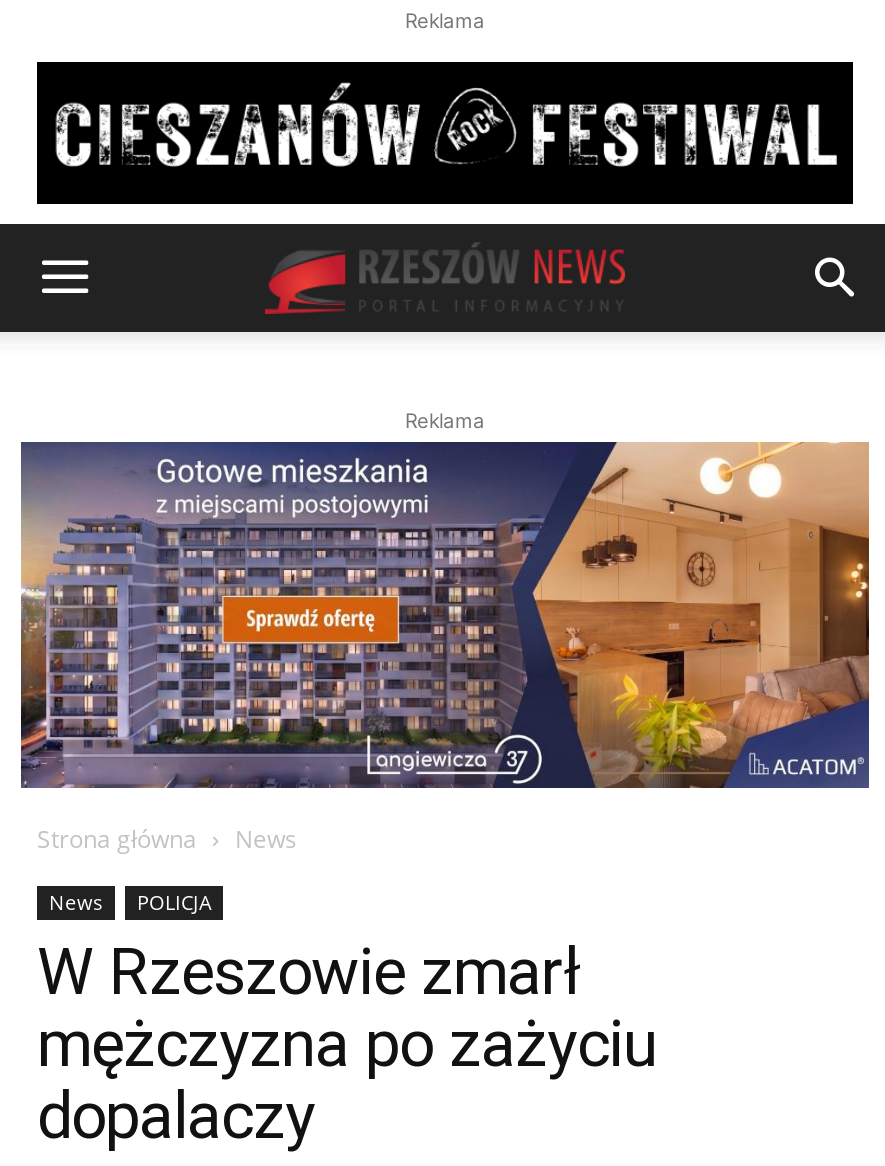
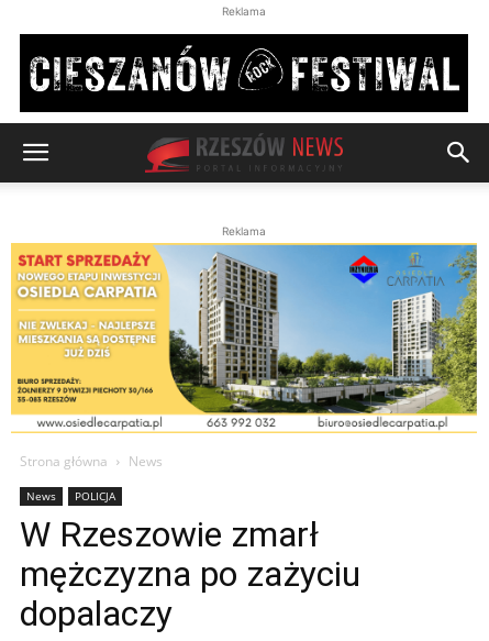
- [image]
+ [image]
